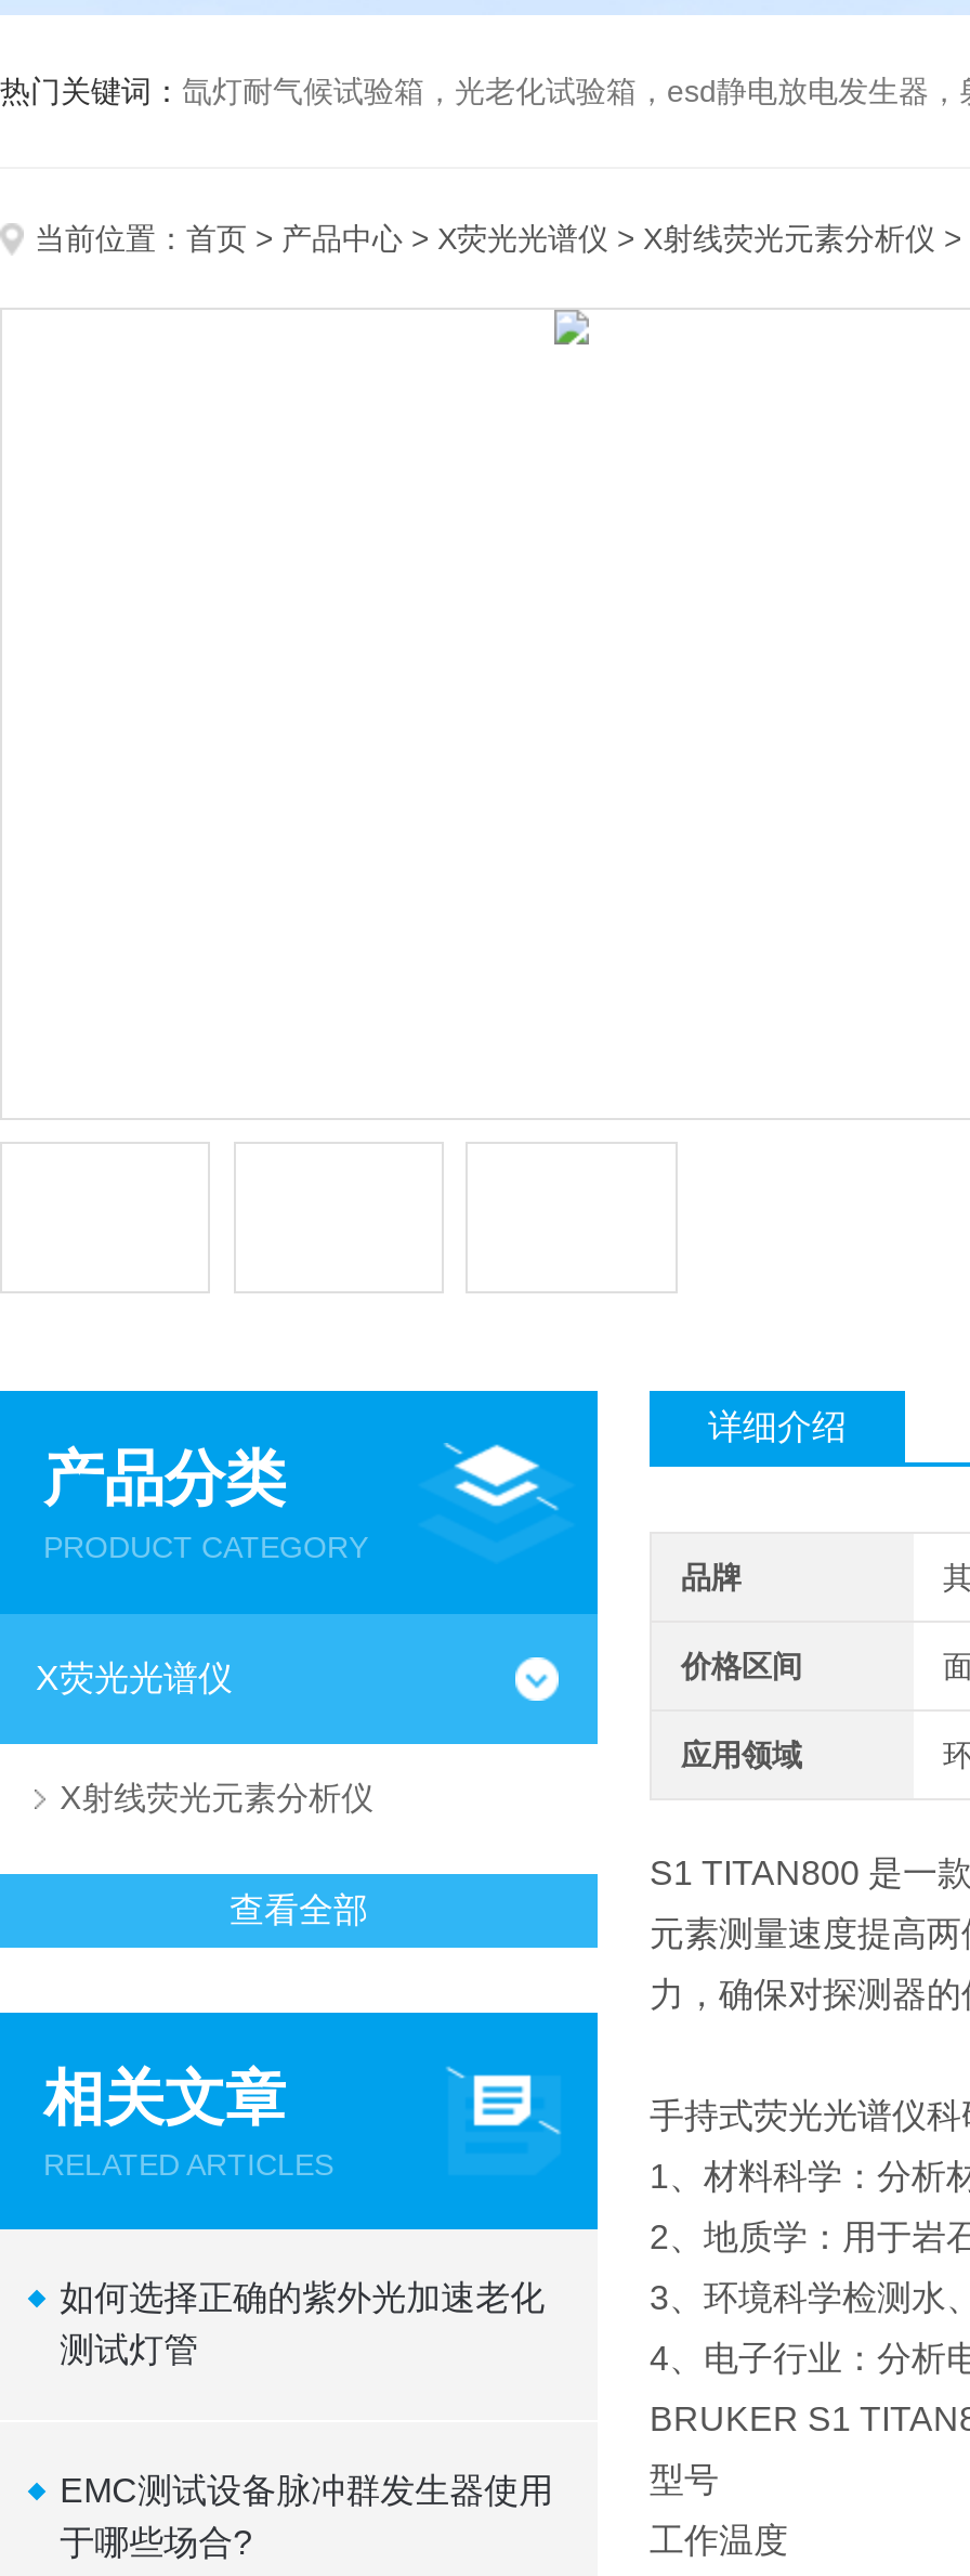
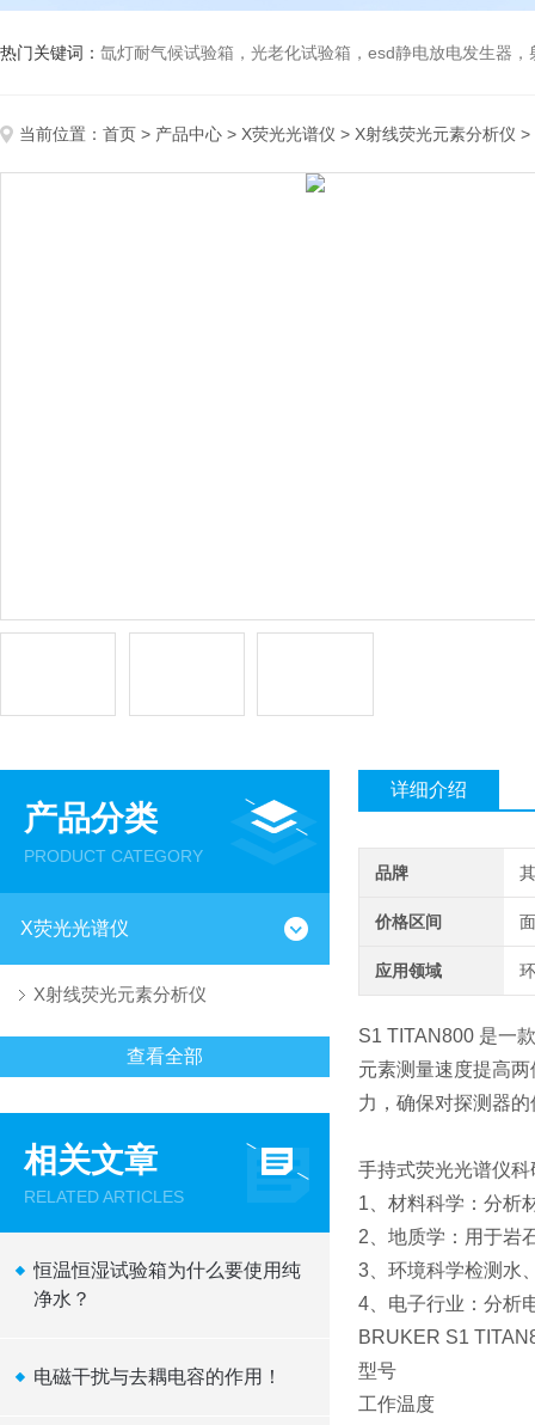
- 如何选择正确的紫外光加速老化
- 测试灯管
+ 恒温恒湿试验箱为什么要使用纯
+ 净水？

- EMC测试设备脉冲群发生器使用
- 于哪些场合?
+ 电磁干扰与去耦电容的作用！
